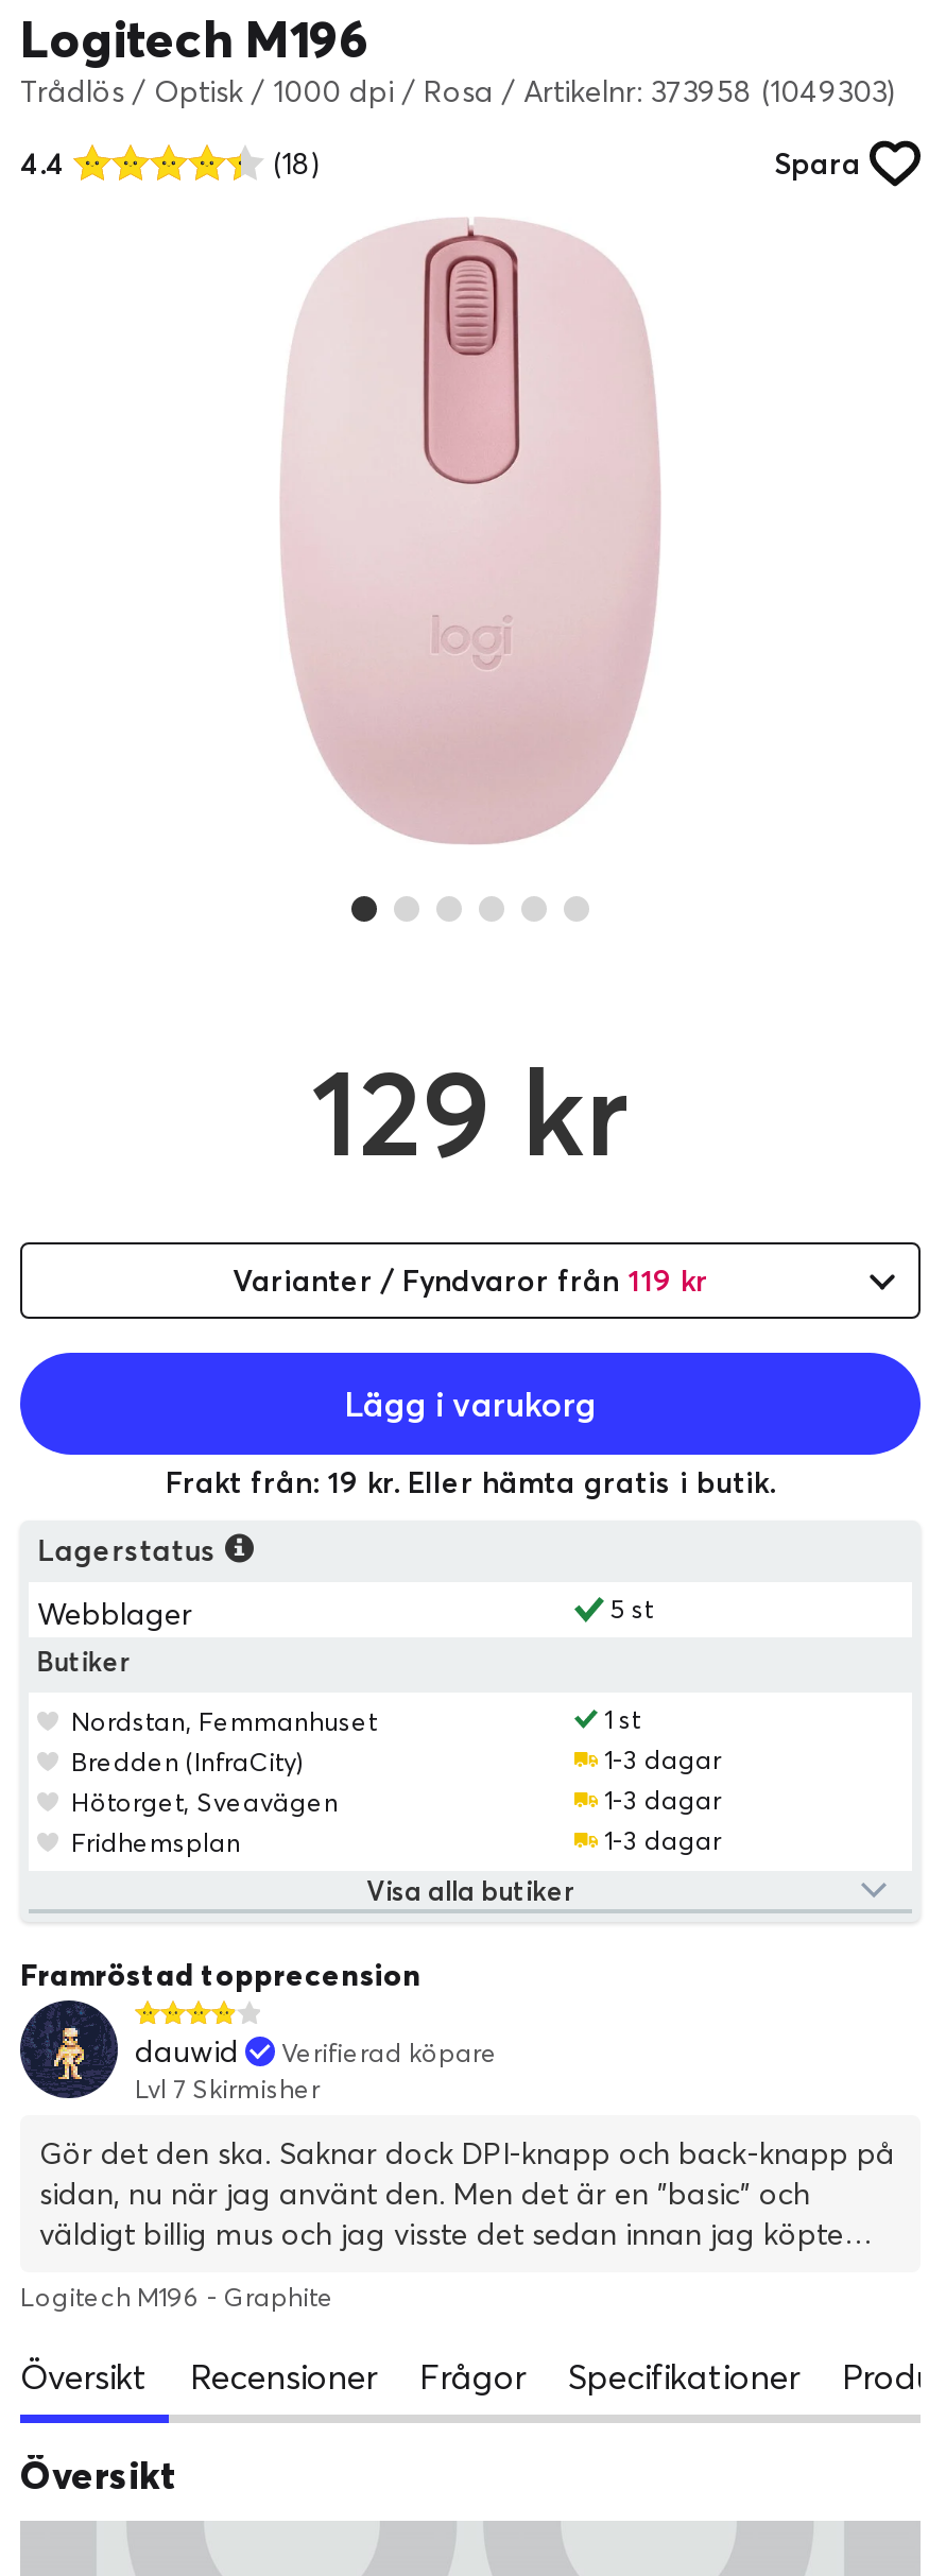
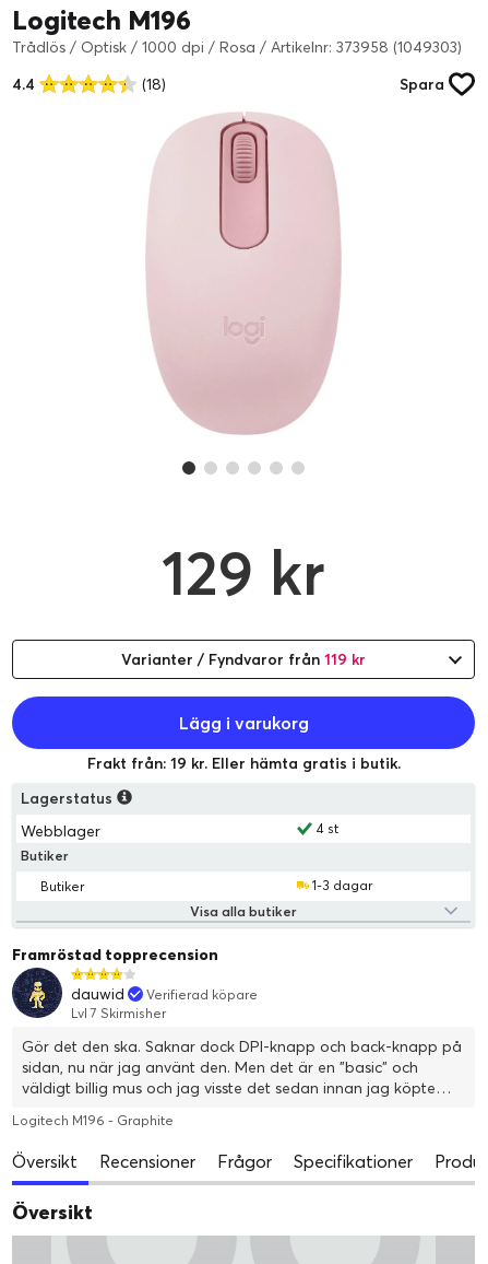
- 5 st
+ 4 st

- Nordstan, Femmanhuset
- 1 st
- Bredden (InfraCity)
- 1-3 dagar
- Hötorget, Sveavägen
- 1-3 dagar
- Fridhemsplan
+ Butiker
